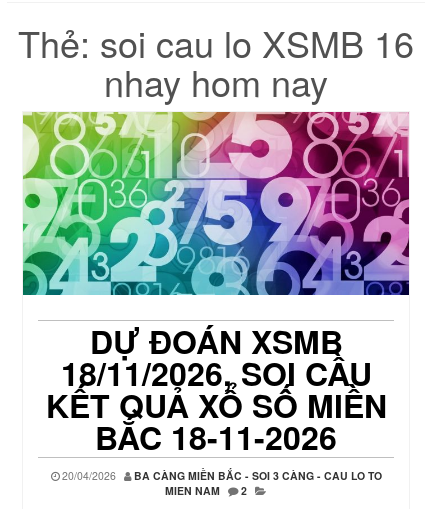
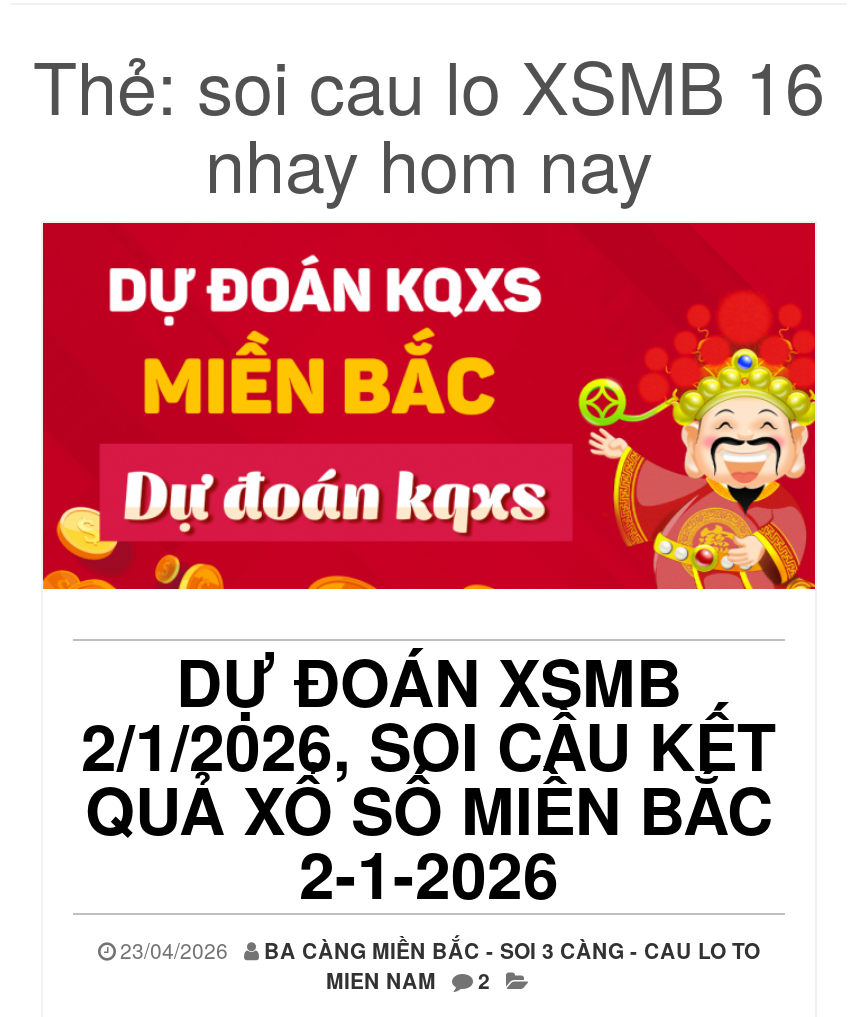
- [image]
+ [image]

- 18/11/2026, SOI CẦU
- KẾT QUẢ XỔ SỐ MIỀN
- BẮC 18-11-2026
- 20/04/2026
+ 2/1/2026, SOI CẦU KẾT
+ QUẢ XỔ SỐ MIỀN BẮC
+ 2-1-2026
+ 23/04/2026
